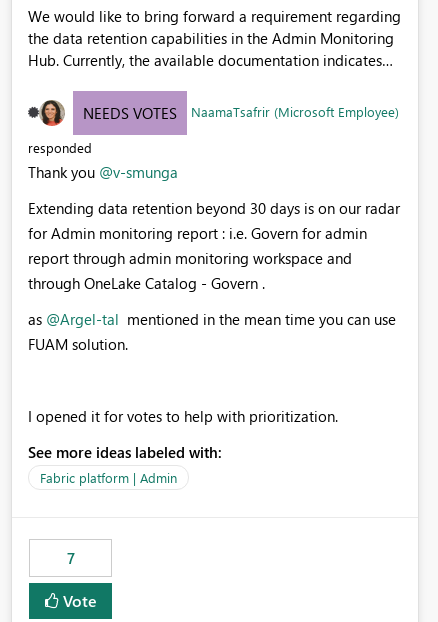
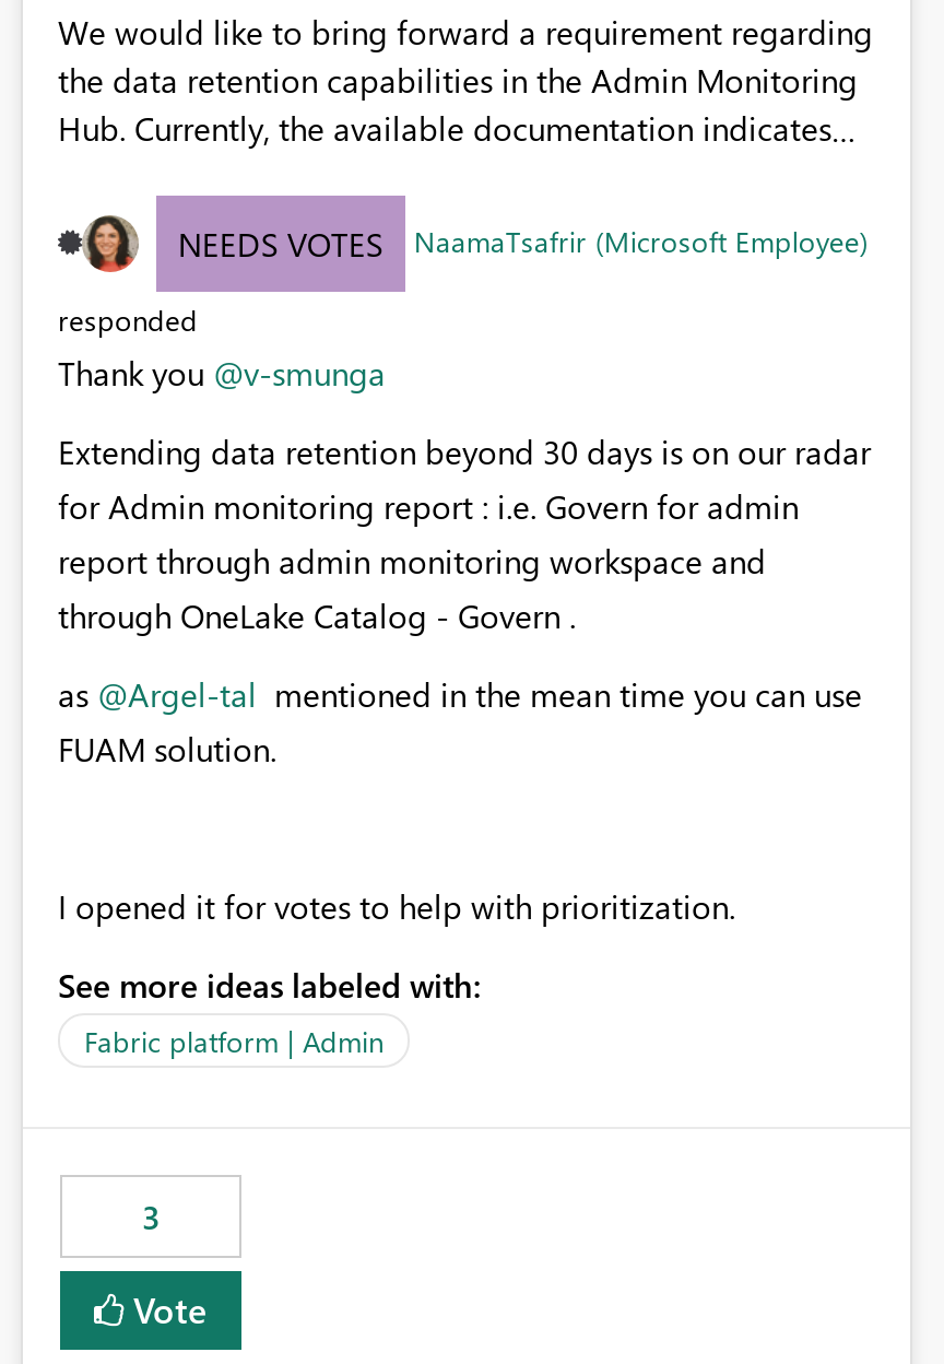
- 7
+ 3
